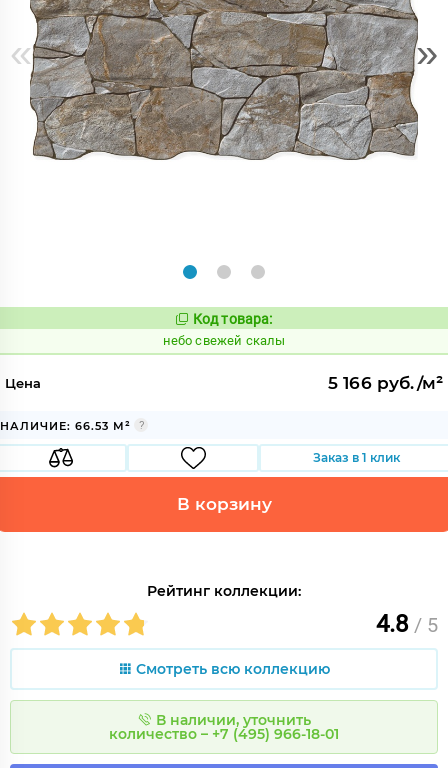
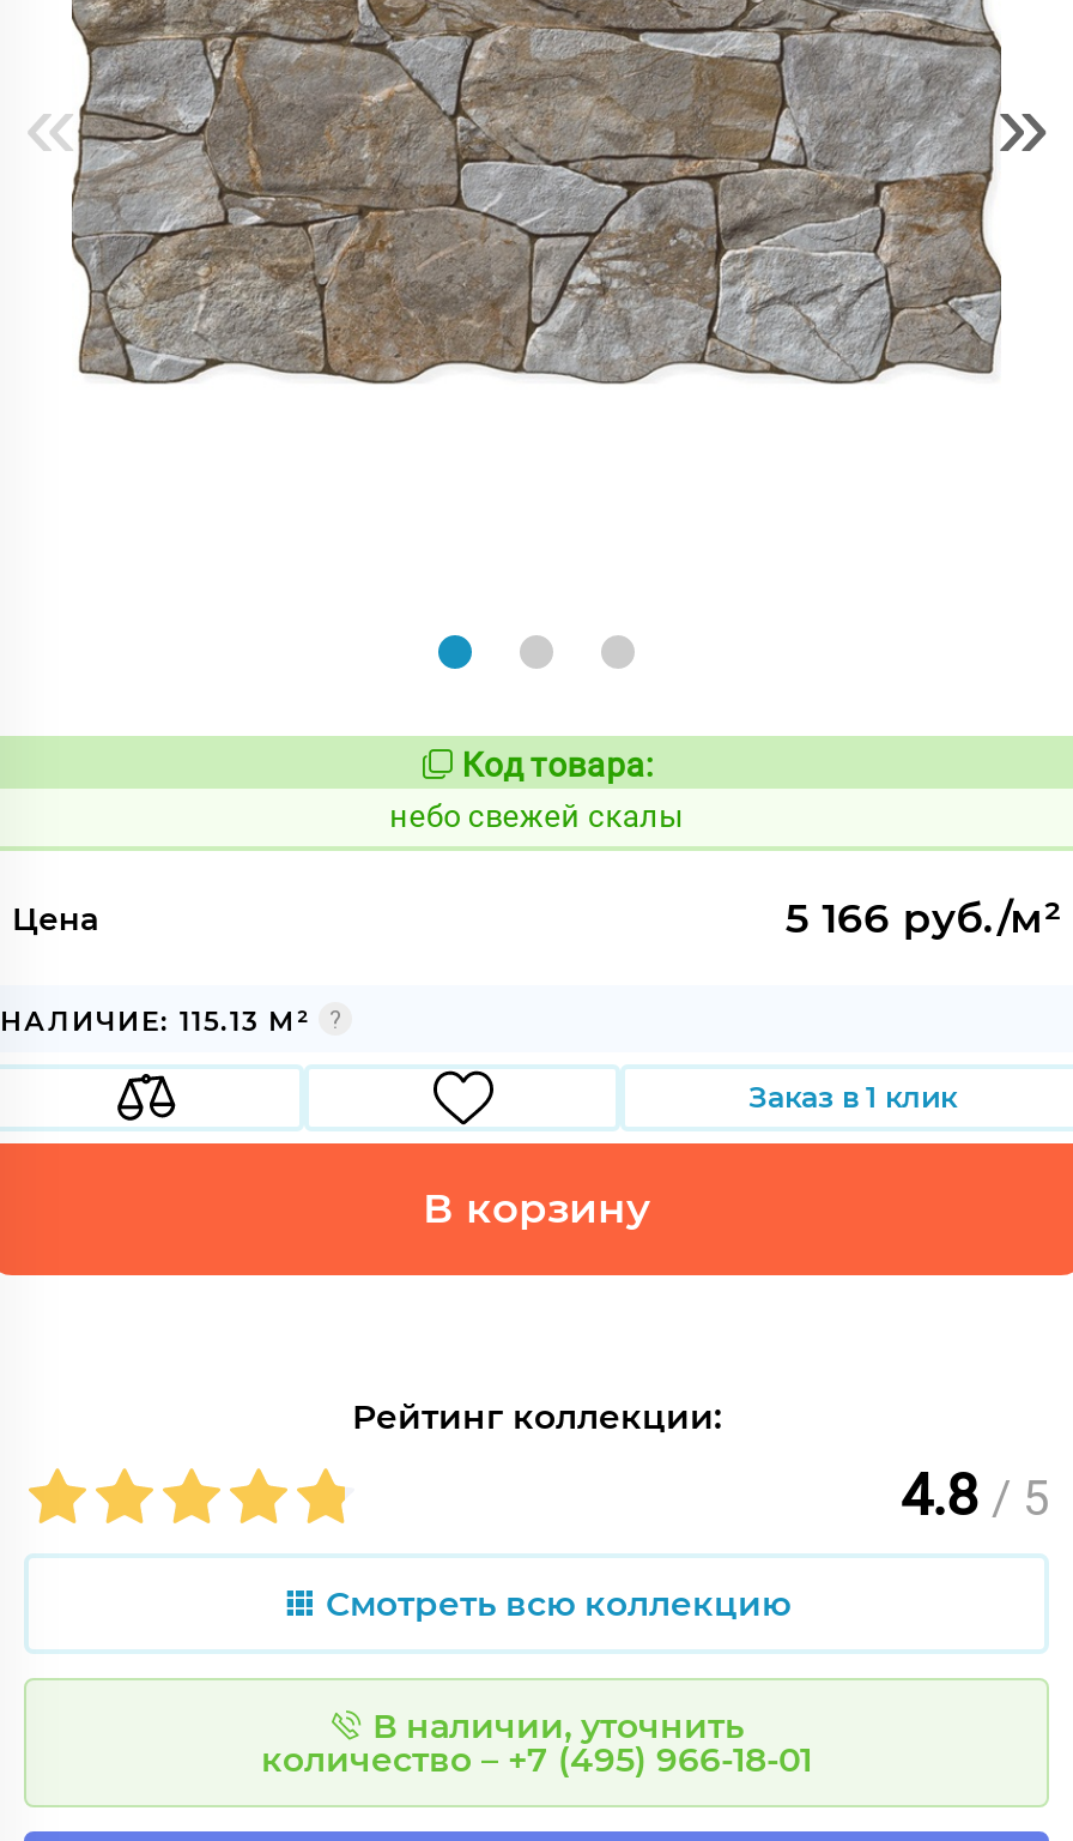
- НАЛИЧИЕ: 66.53 М²
+ НАЛИЧИЕ: 115.13 М²
